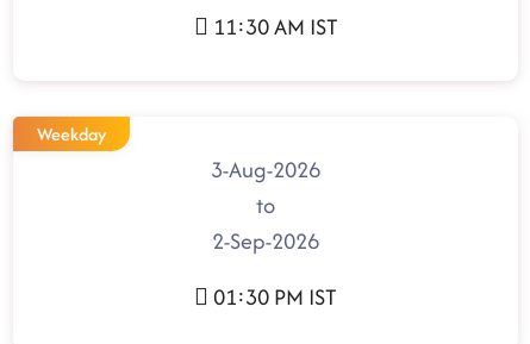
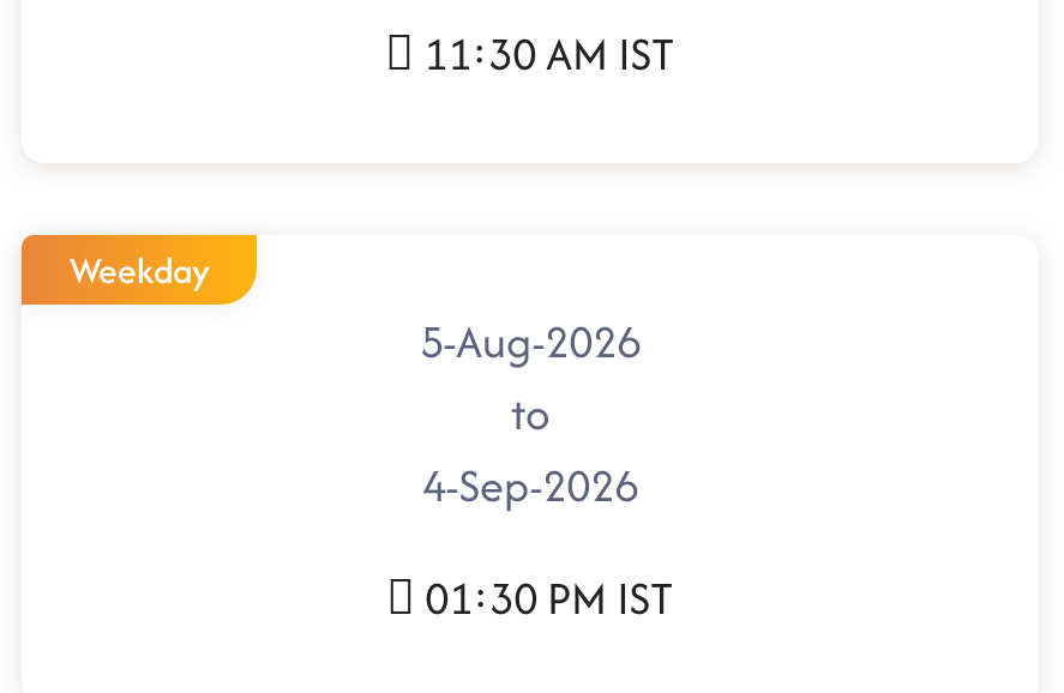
- 3-Aug-2026
+ 5-Aug-2026

- 2-Sep-2026
+ 4-Sep-2026
